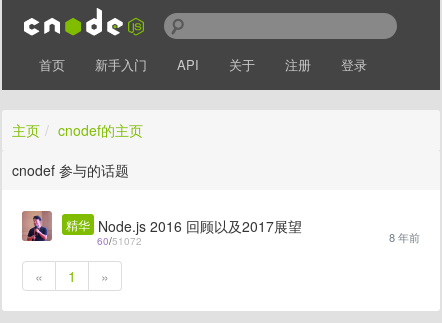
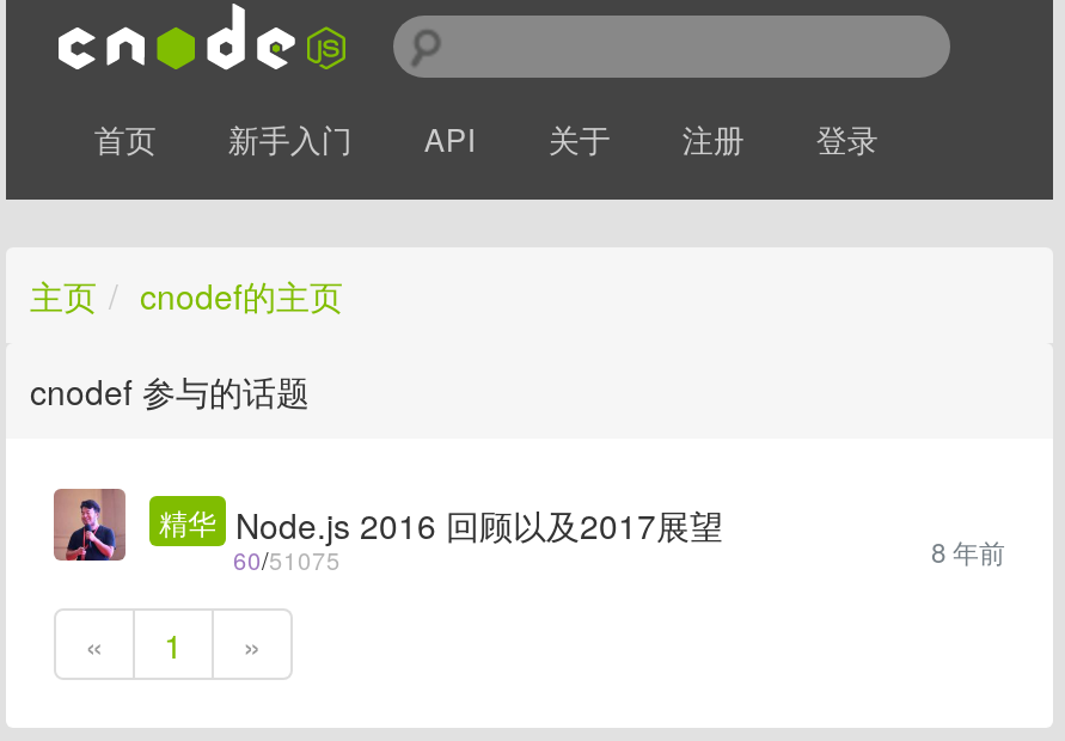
- 60 /51072
+ 60 /51075
